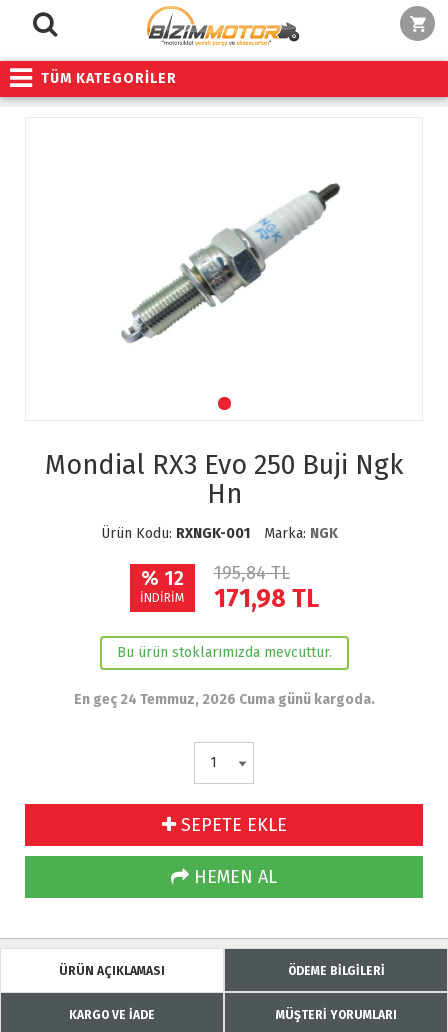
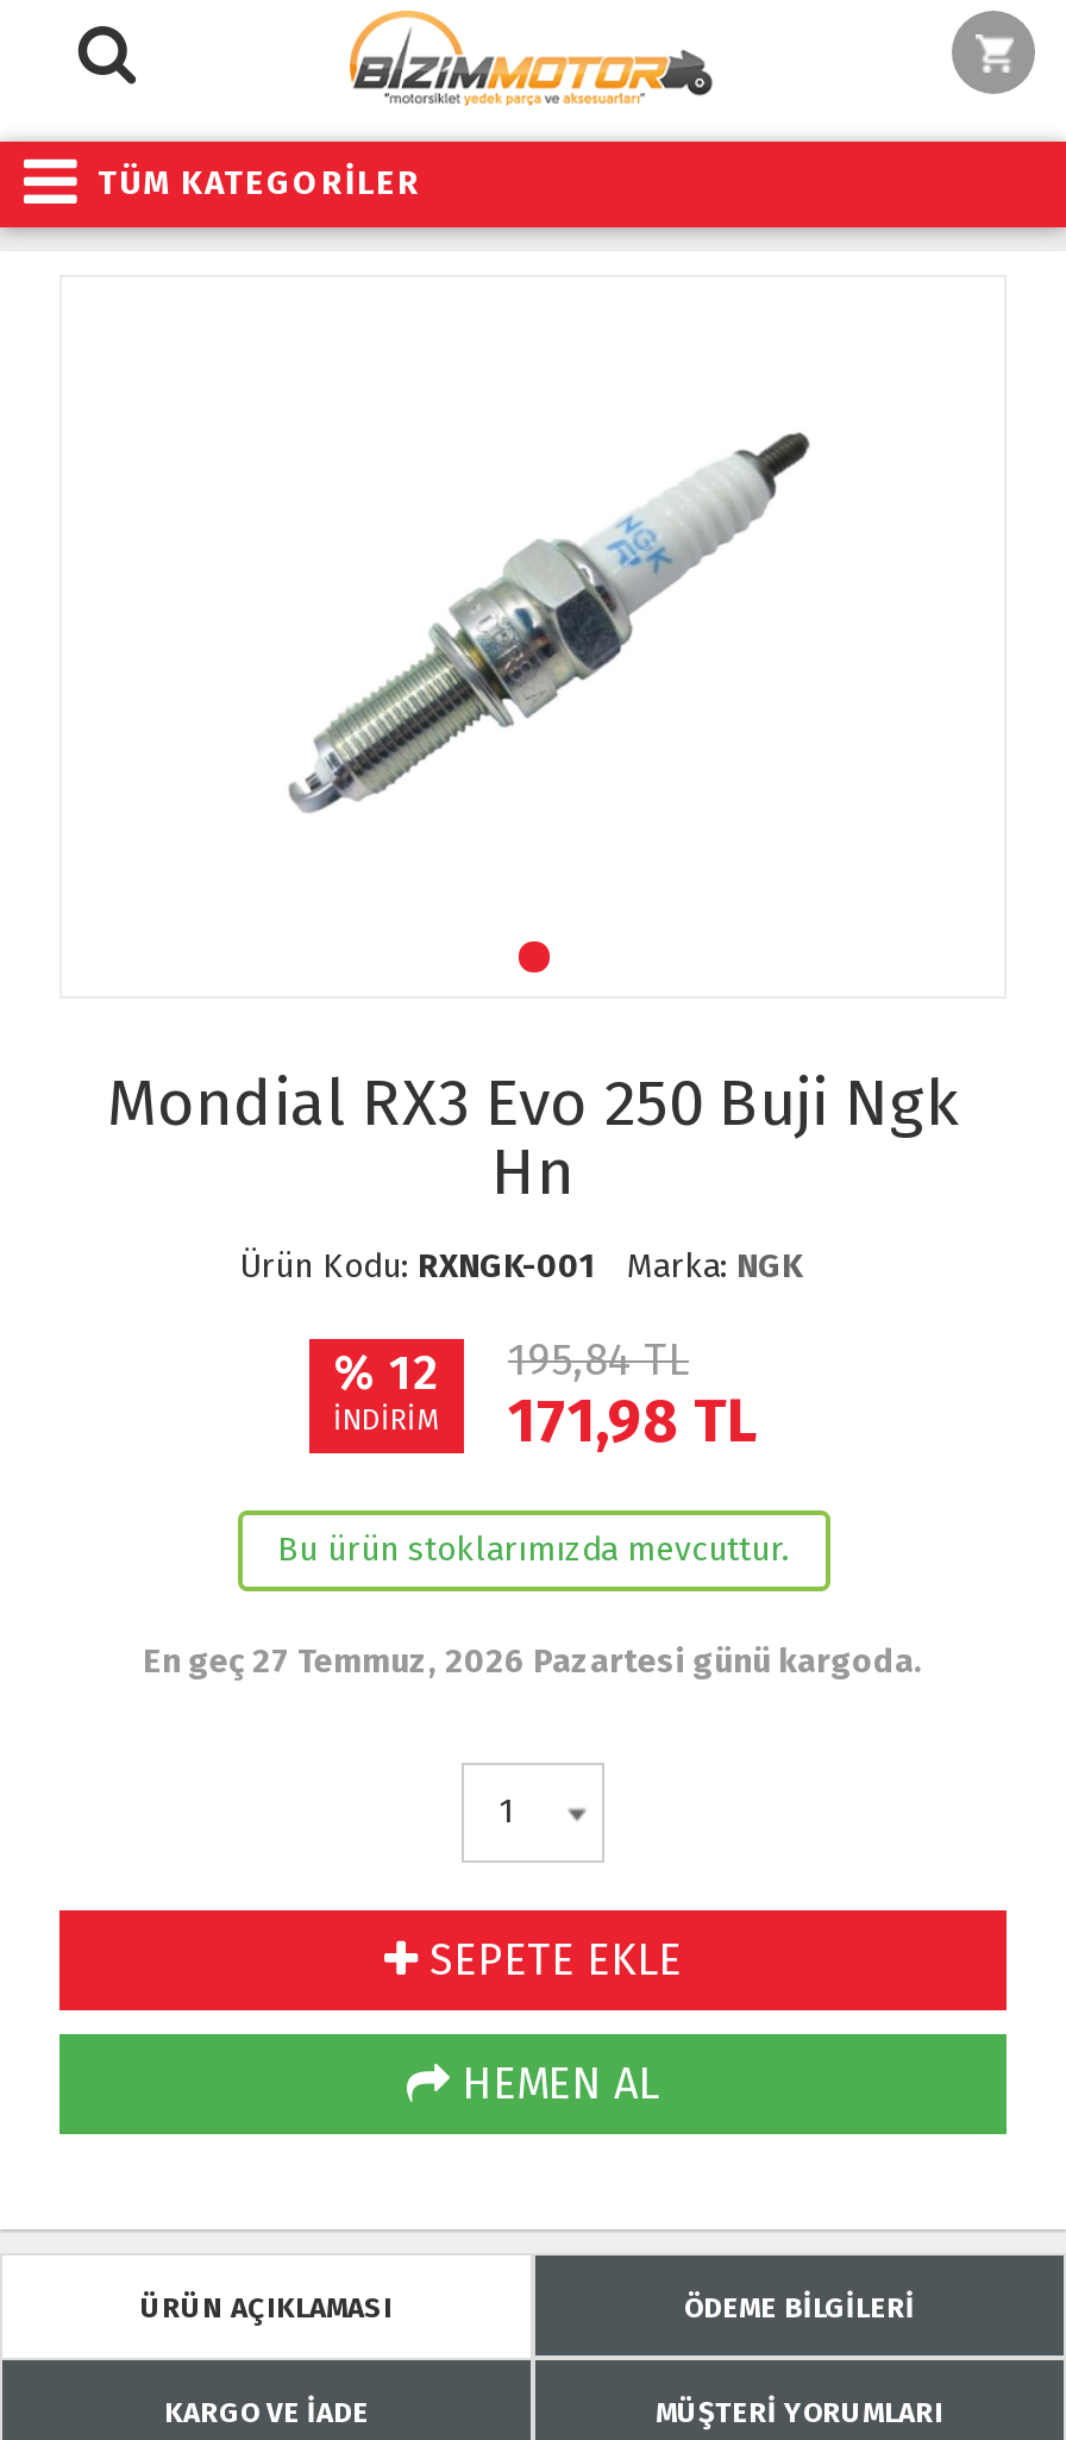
- En geç 24 Temmuz, 2026 Cuma günü kargoda.
+ En geç 27 Temmuz, 2026 Pazartesi günü kargoda.
